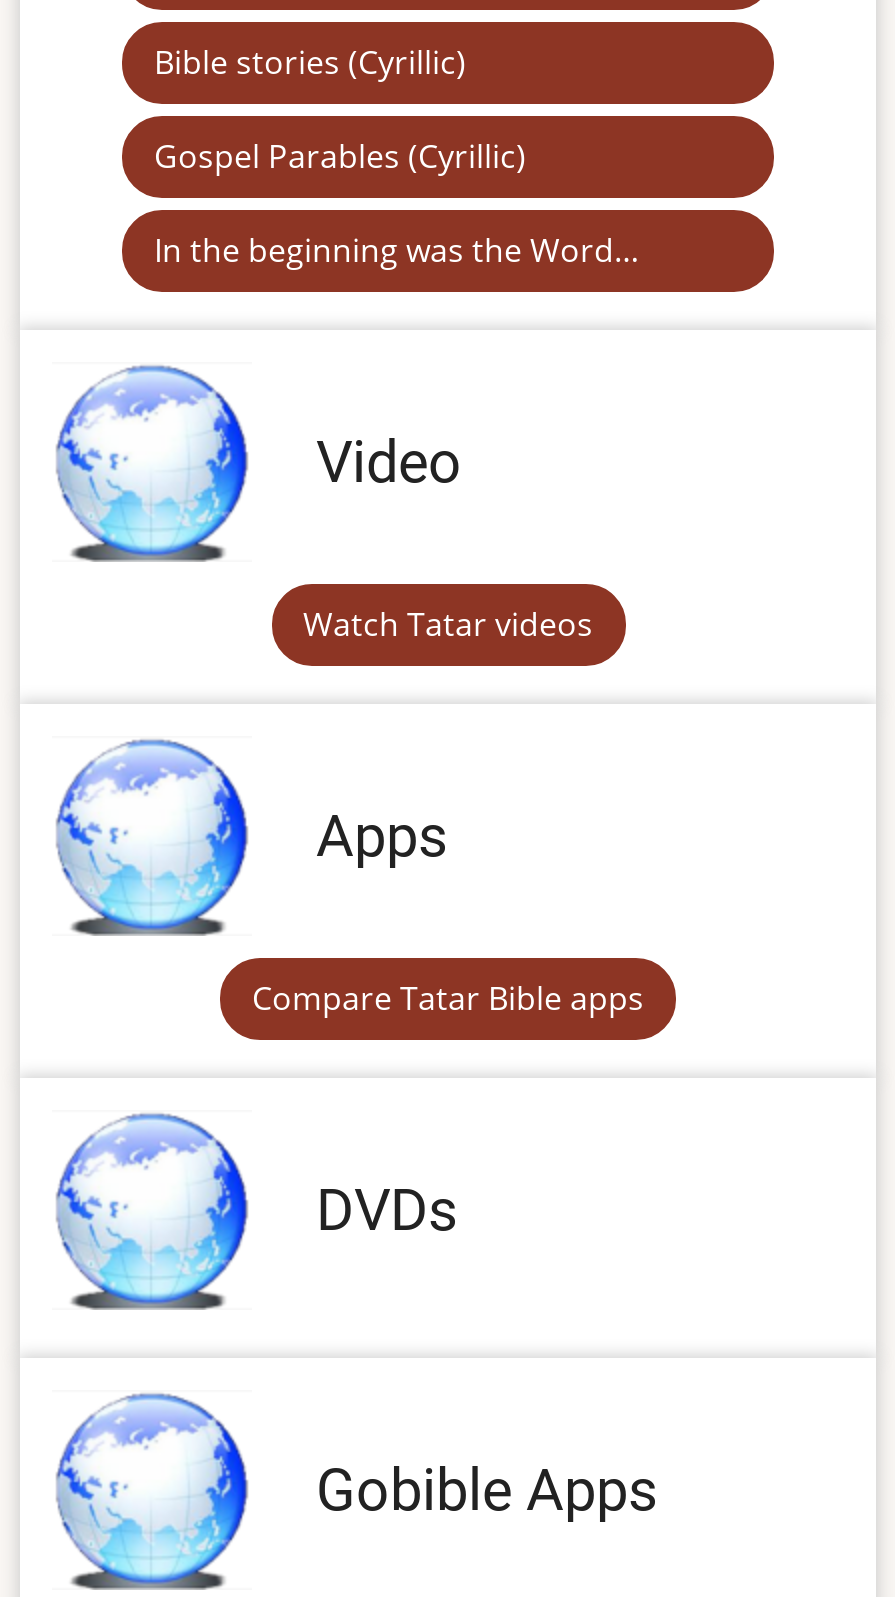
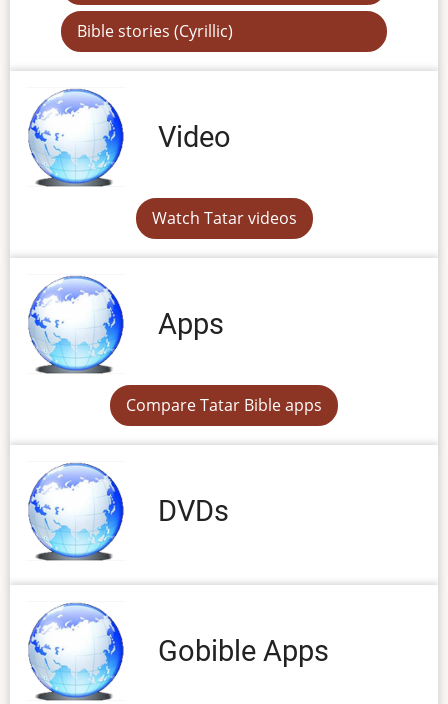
- Gospel Parables (Cyrillic)
- In the beginning was the Word…
